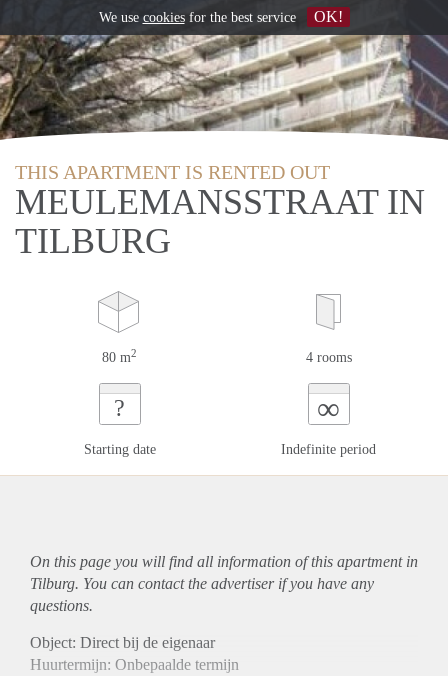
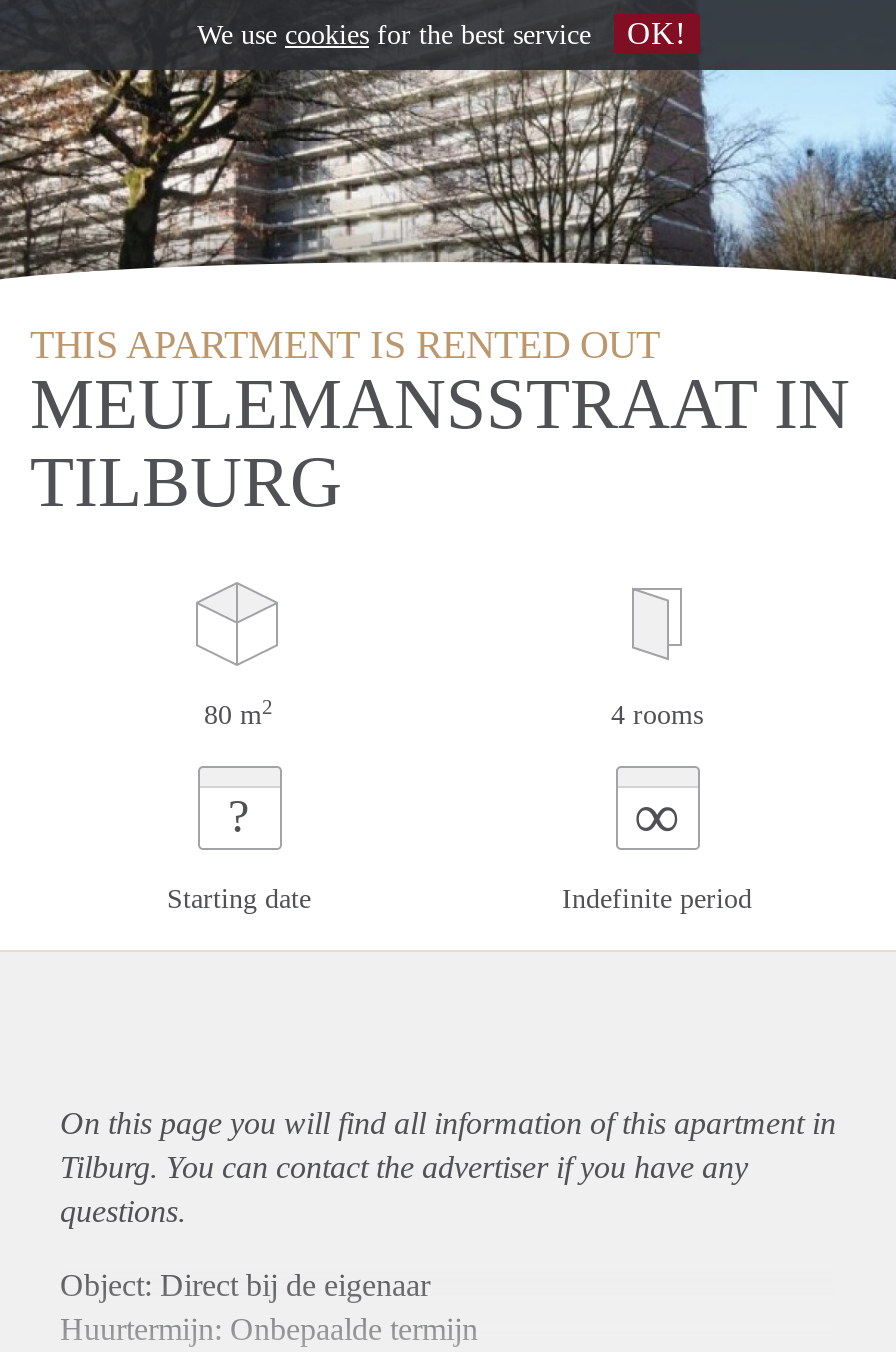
- [image]
+ [image]
